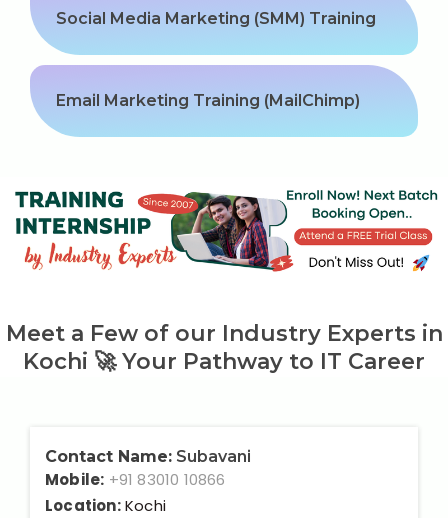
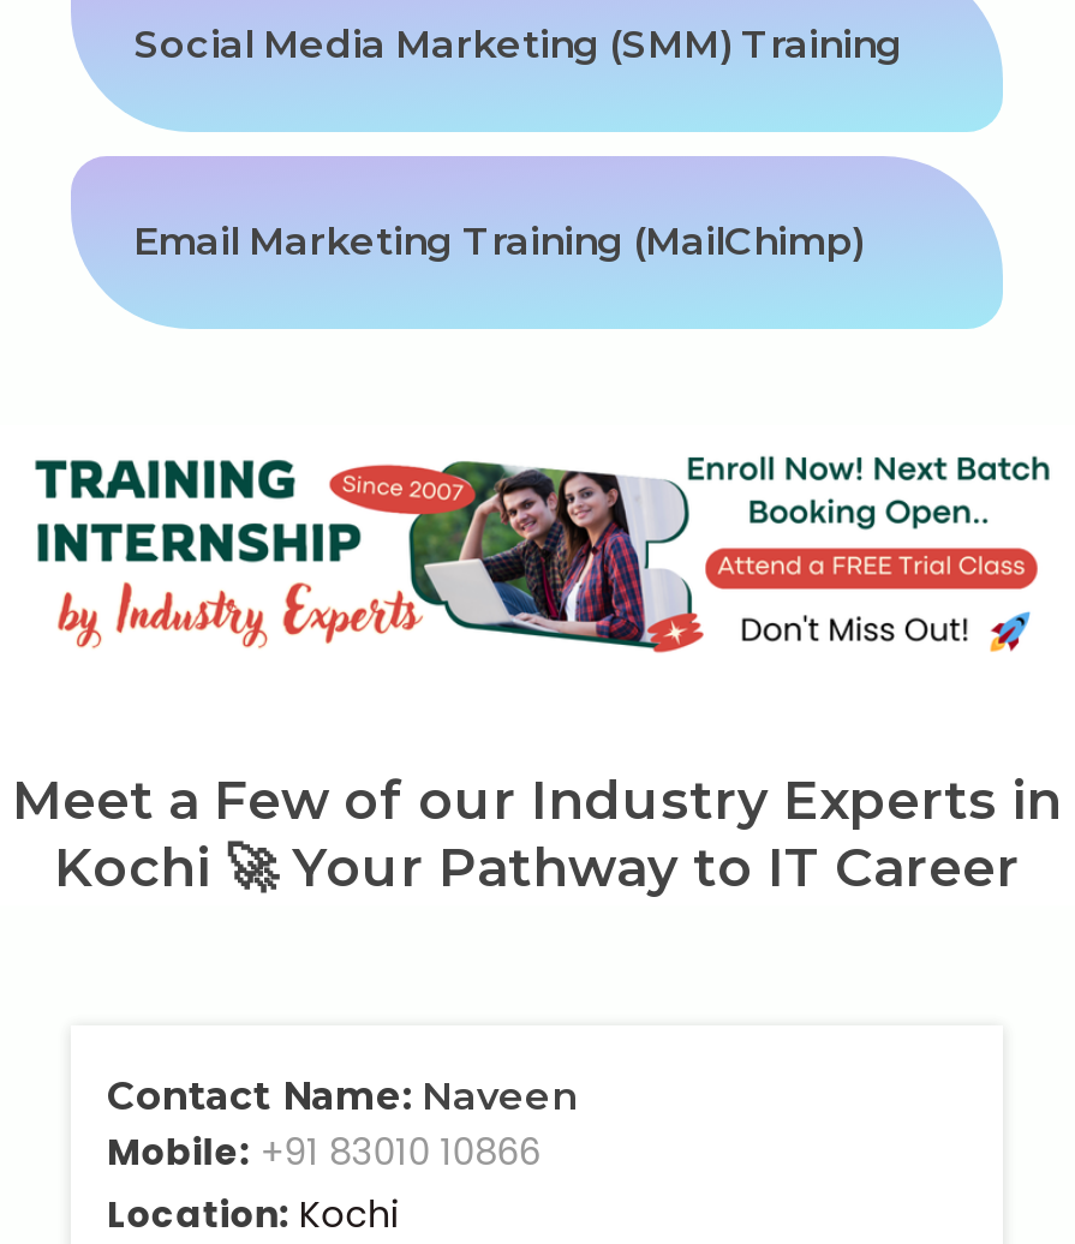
- Contact Name: Subavani
+ Contact Name: Naveen
